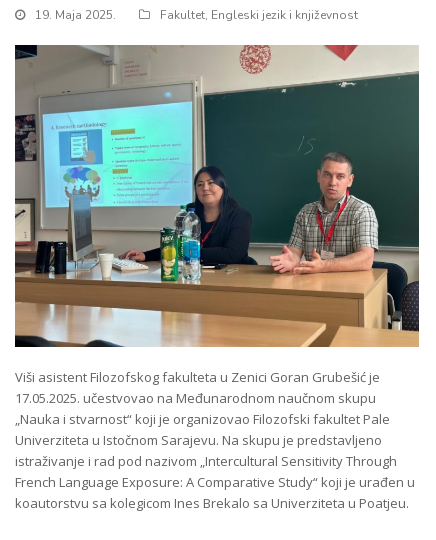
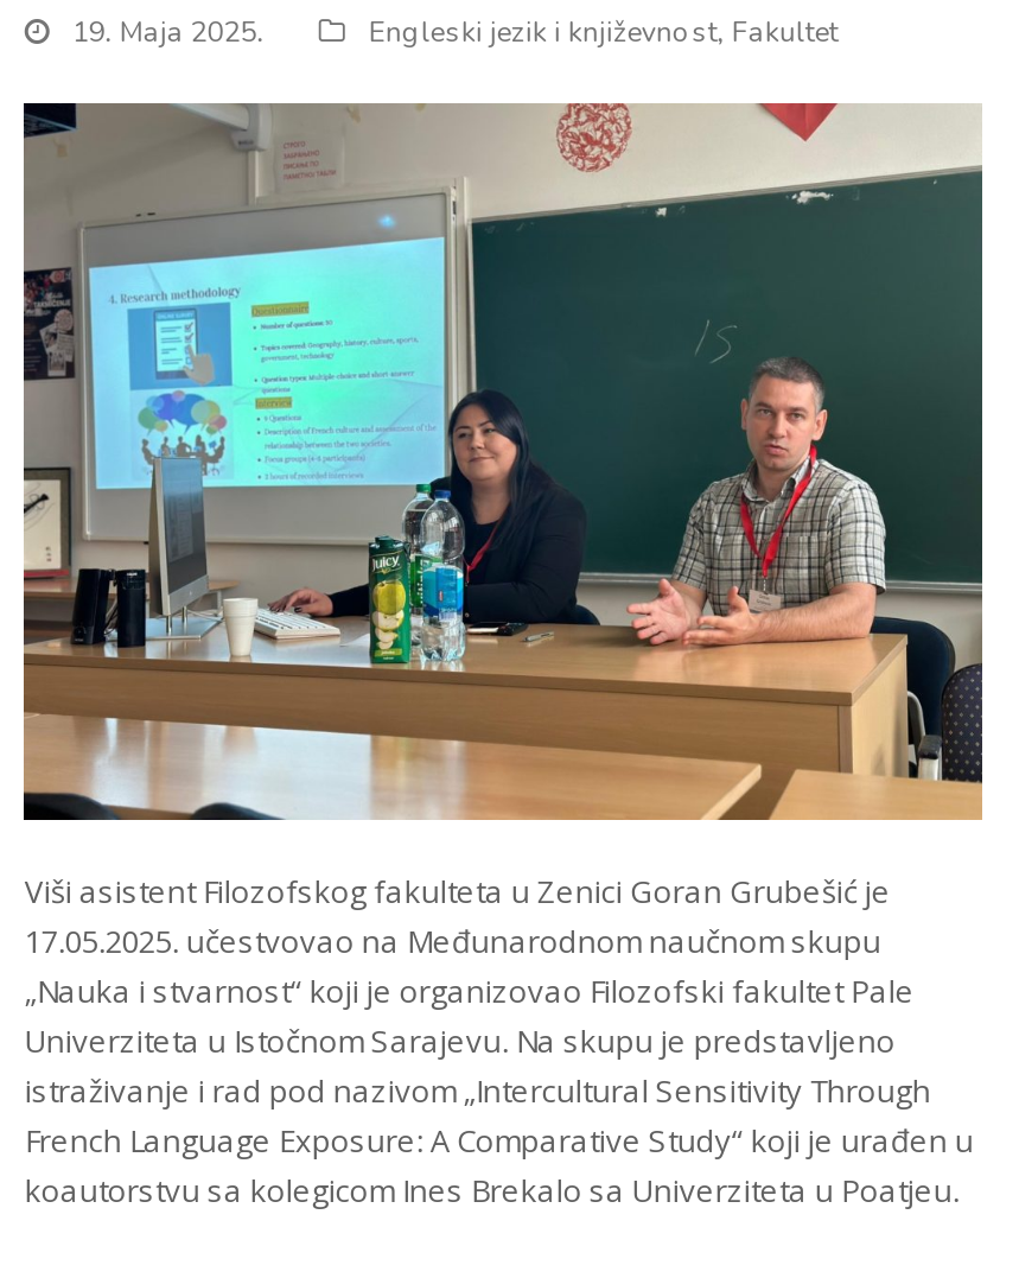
- Fakultet, Engleski jezik i književnost
+ Engleski jezik i književnost, Fakultet
